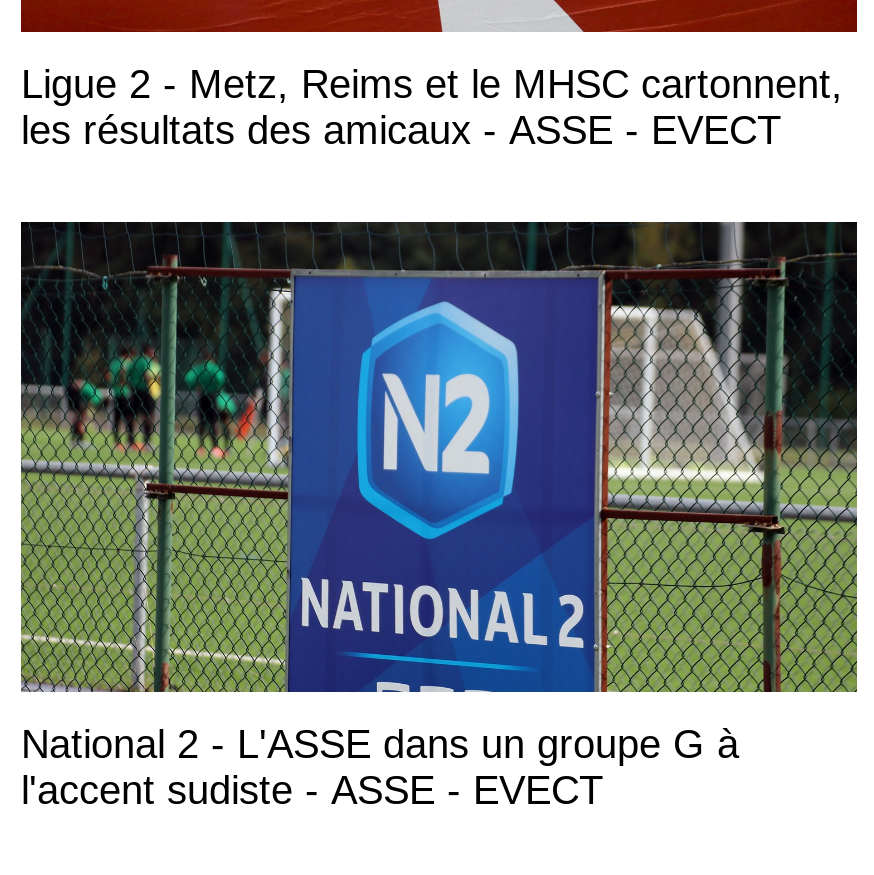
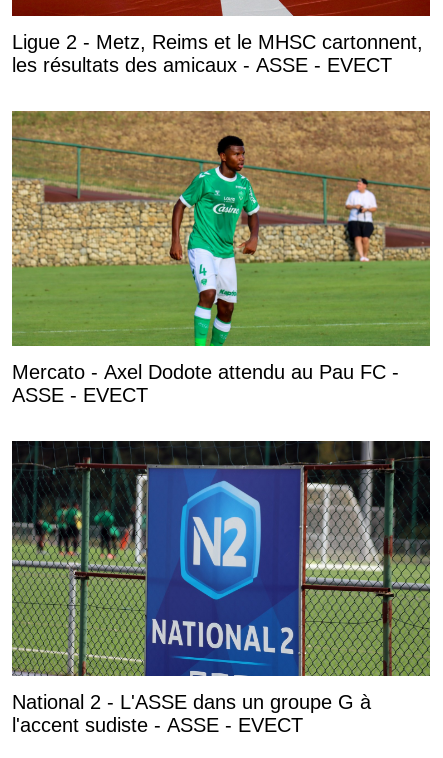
+ [image]
+ Mercato - Axel Dodote attendu au Pau FC -
+ ASSE - EVECT
